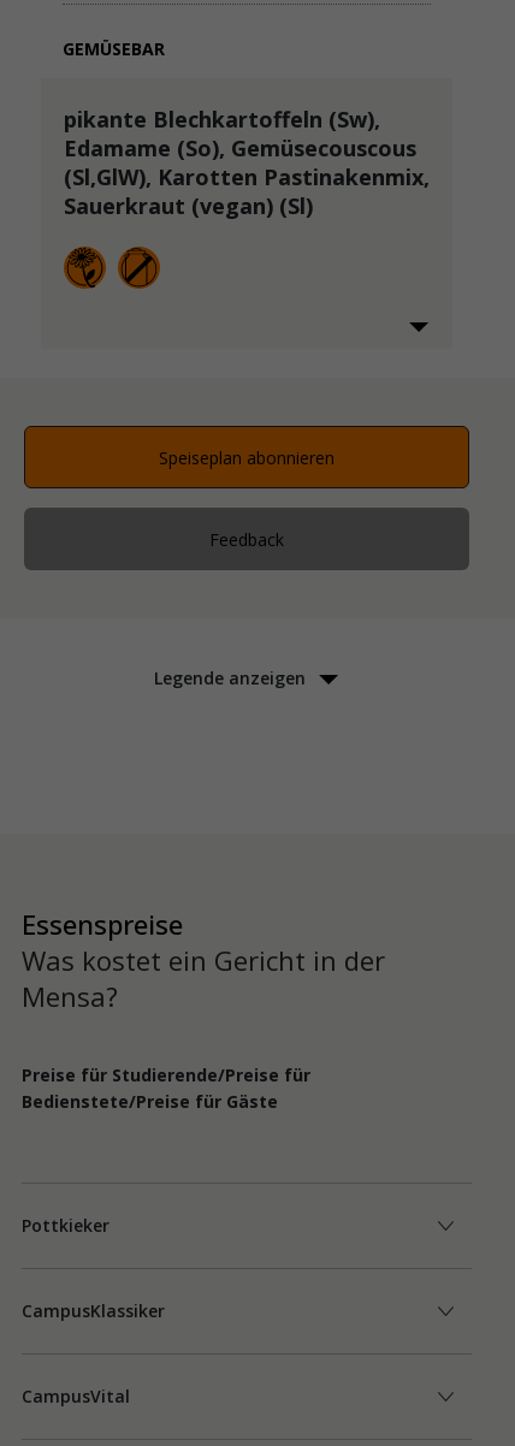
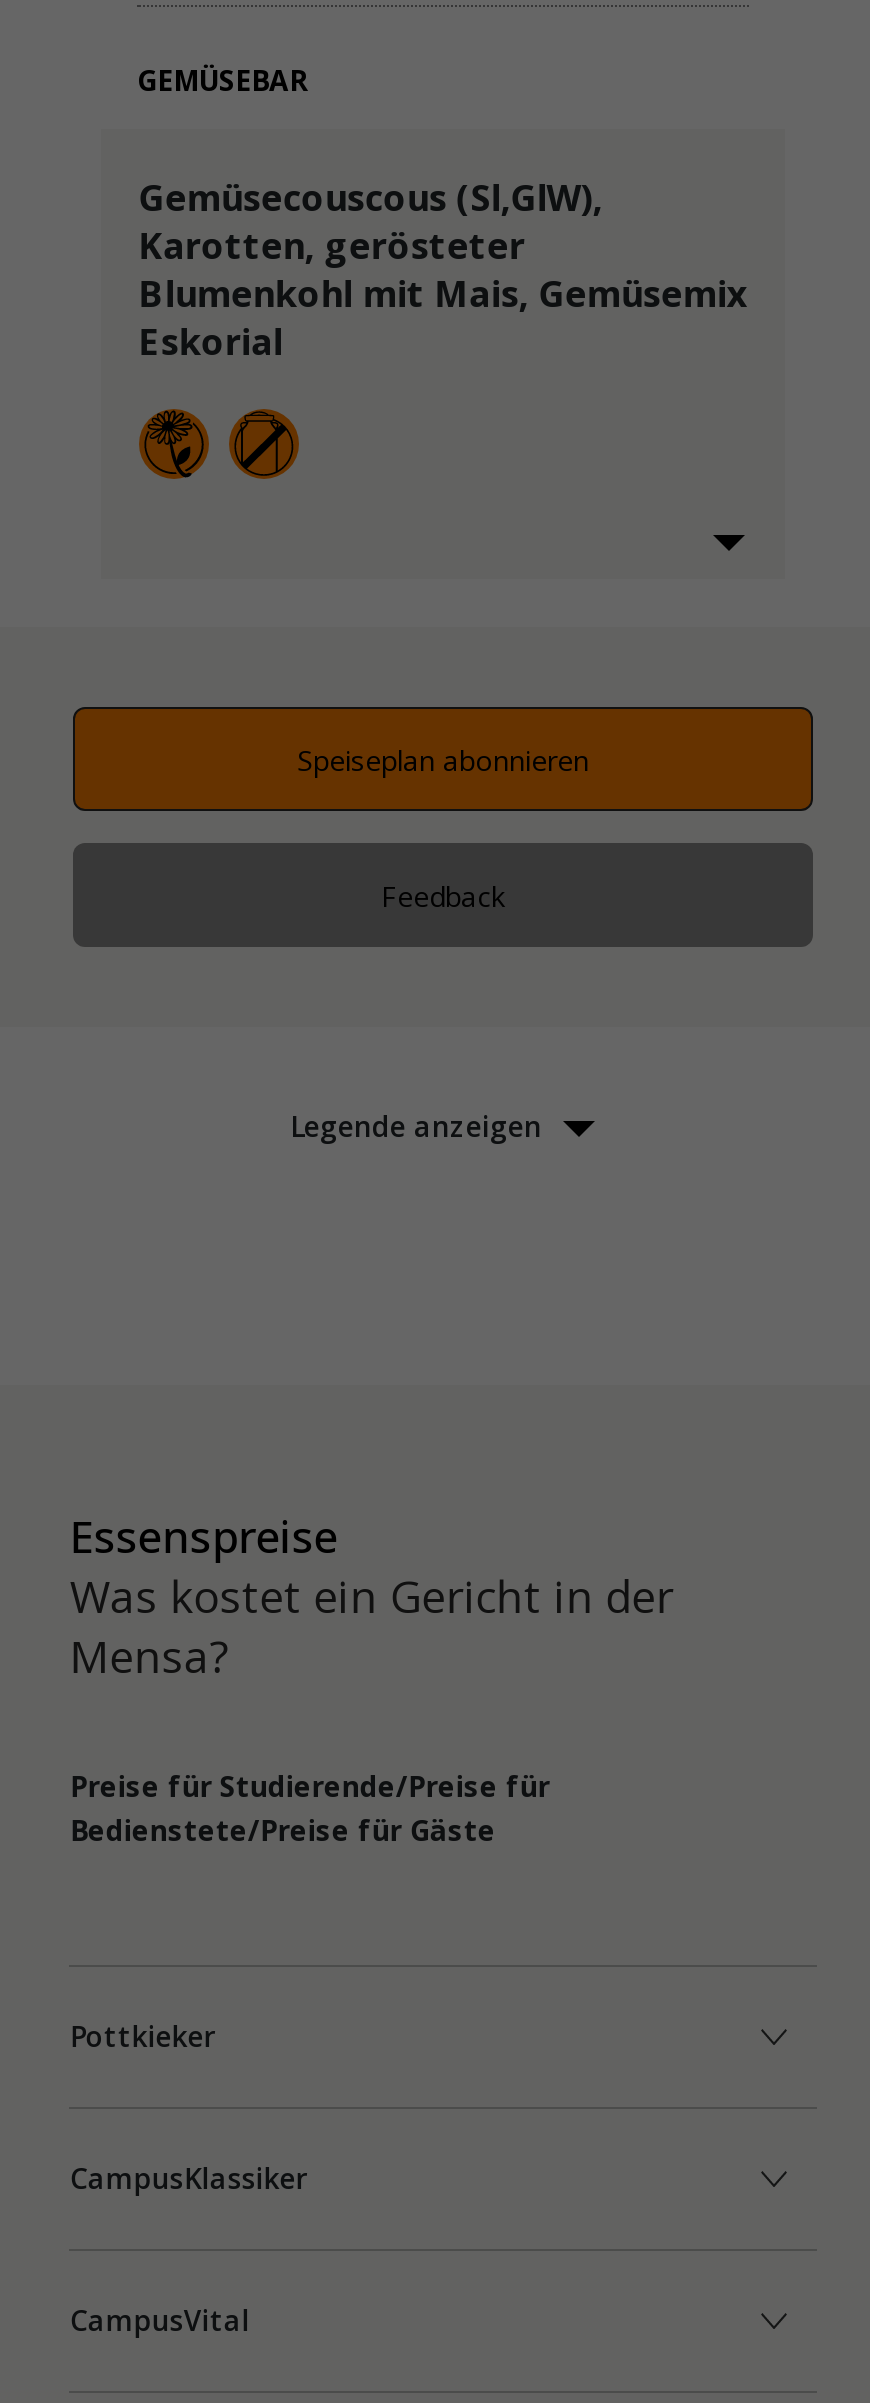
- pikante Blechkartoffeln (Sw),
- Edamame (So), Gemüsecouscous
- (Sl,GlW), Karotten Pastinakenmix,
- Sauerkraut (vegan) (Sl)
+ Gemüsecouscous (Sl,GlW),
+ Karotten, gerösteter
+ Blumenkohl mit Mais, Gemüsemix
+ Eskorial
